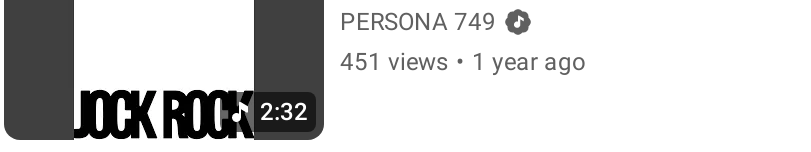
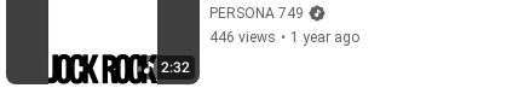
- 451 views • 1 year ago
+ 446 views • 1 year ago
